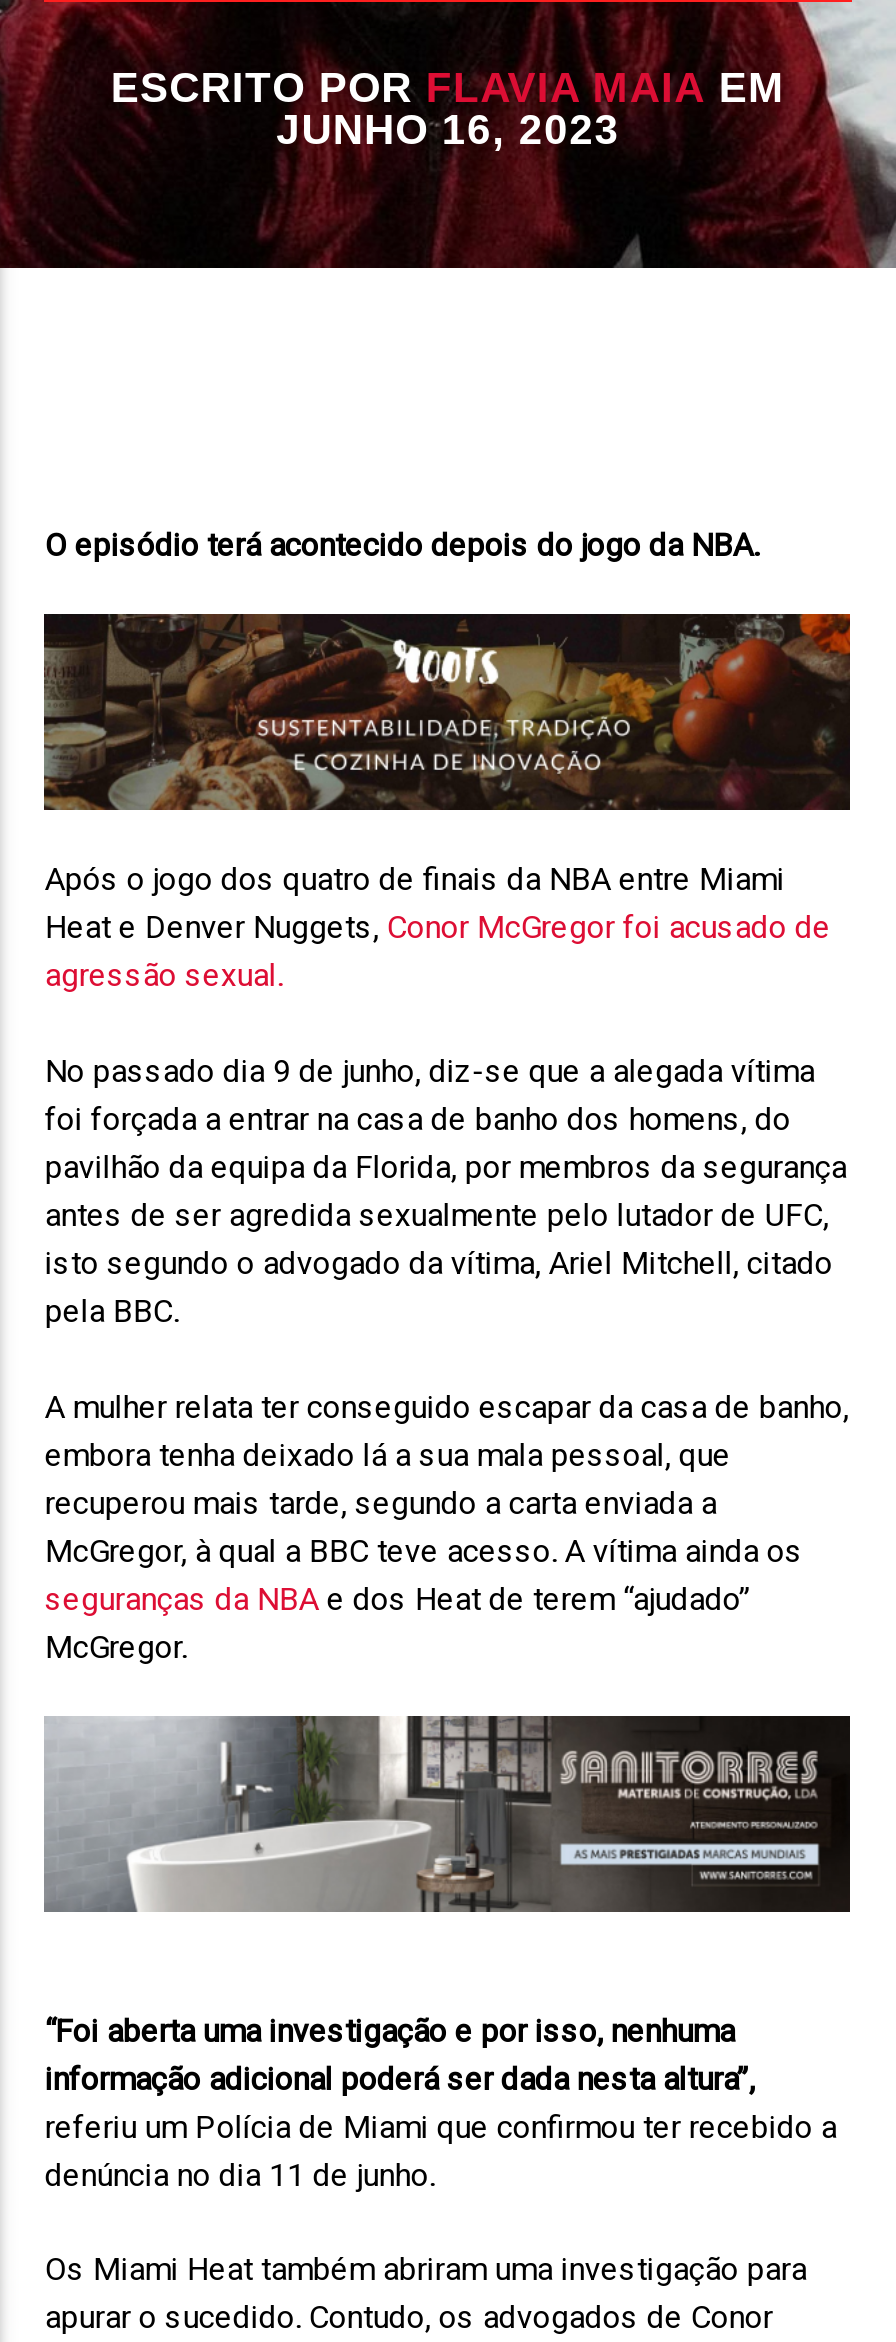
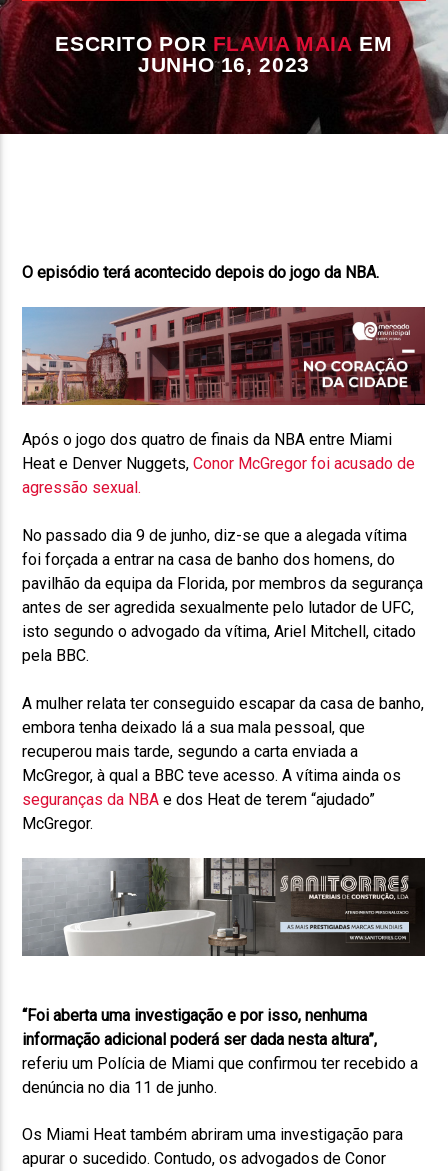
- [image]
+ [image]
